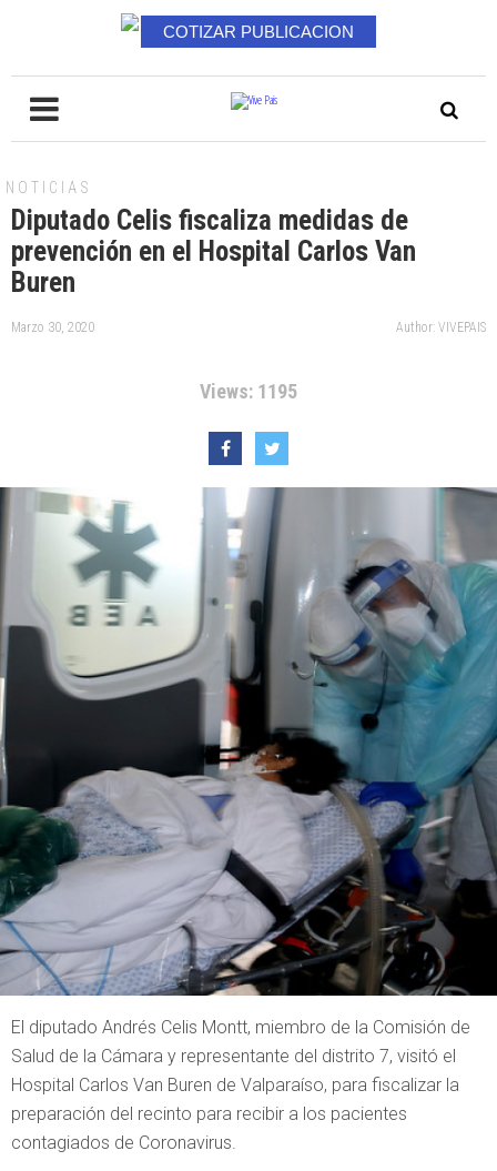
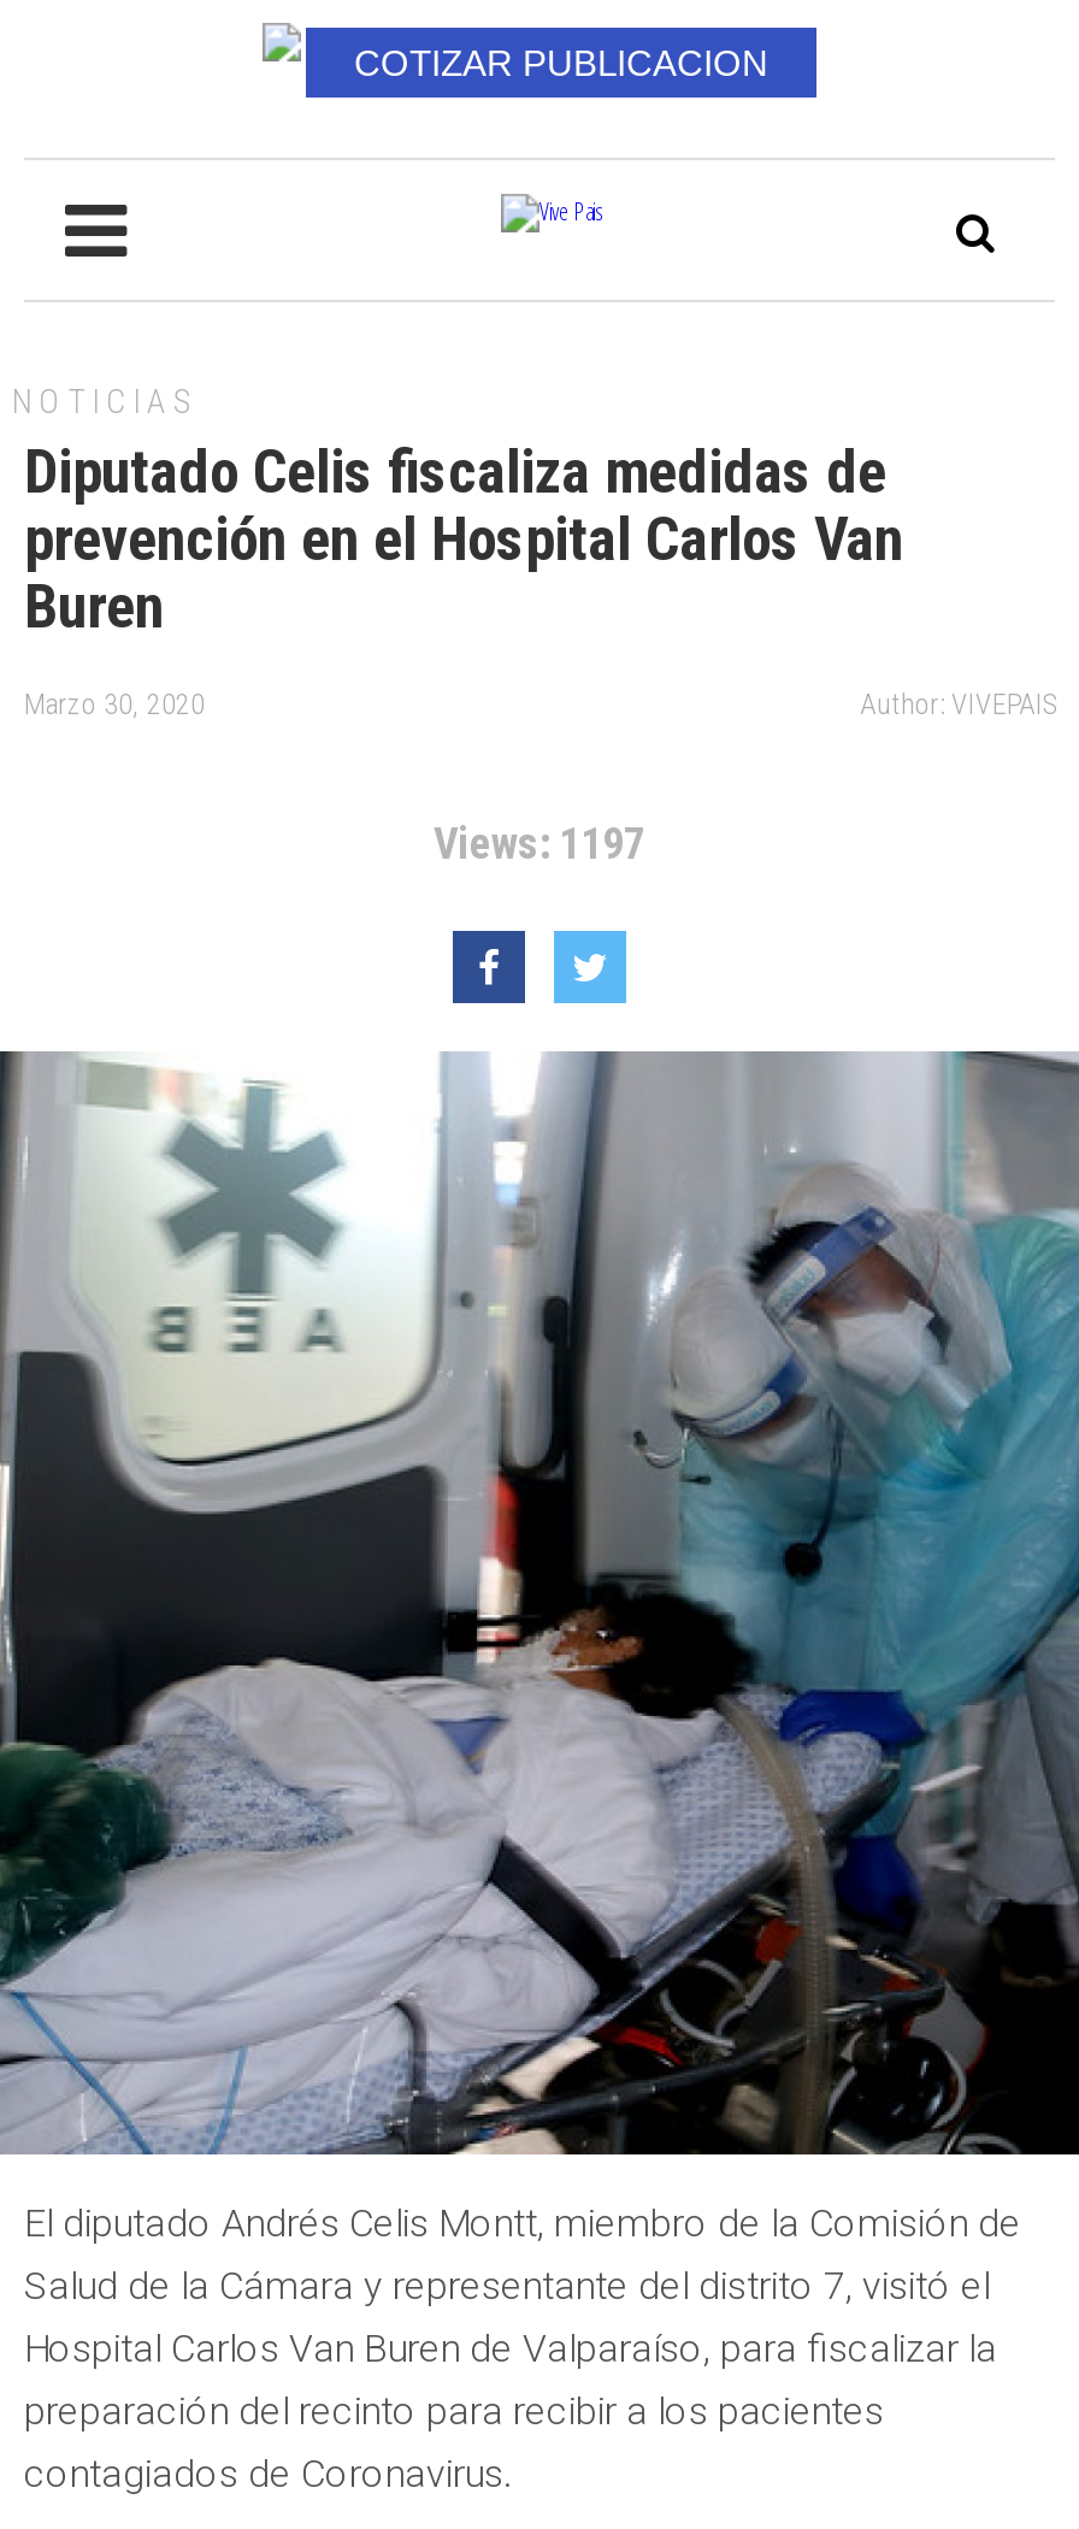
- Views: 1195
+ Views: 1197
